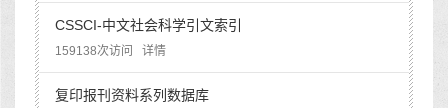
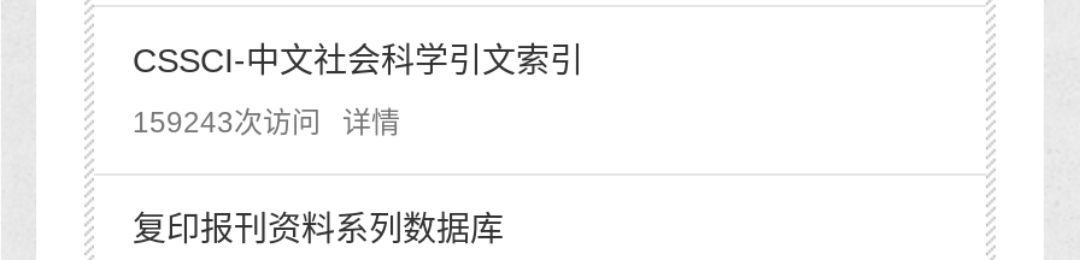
- 159138次访问 详情
+ 159243次访问 详情
